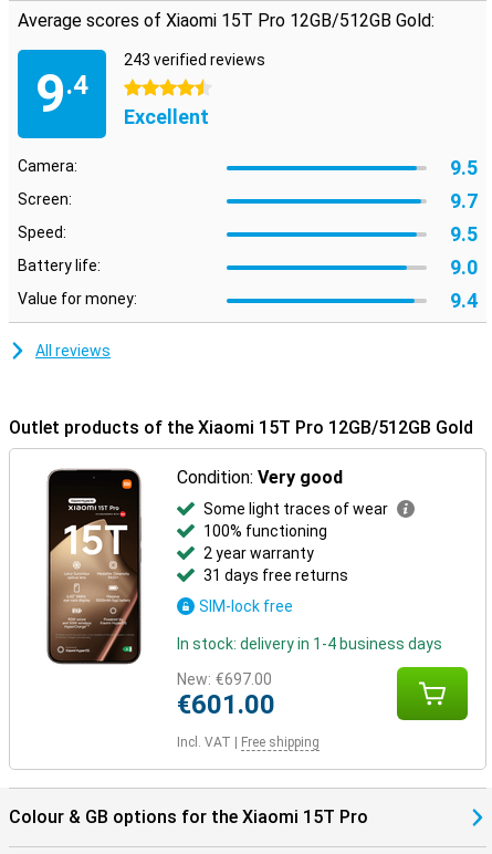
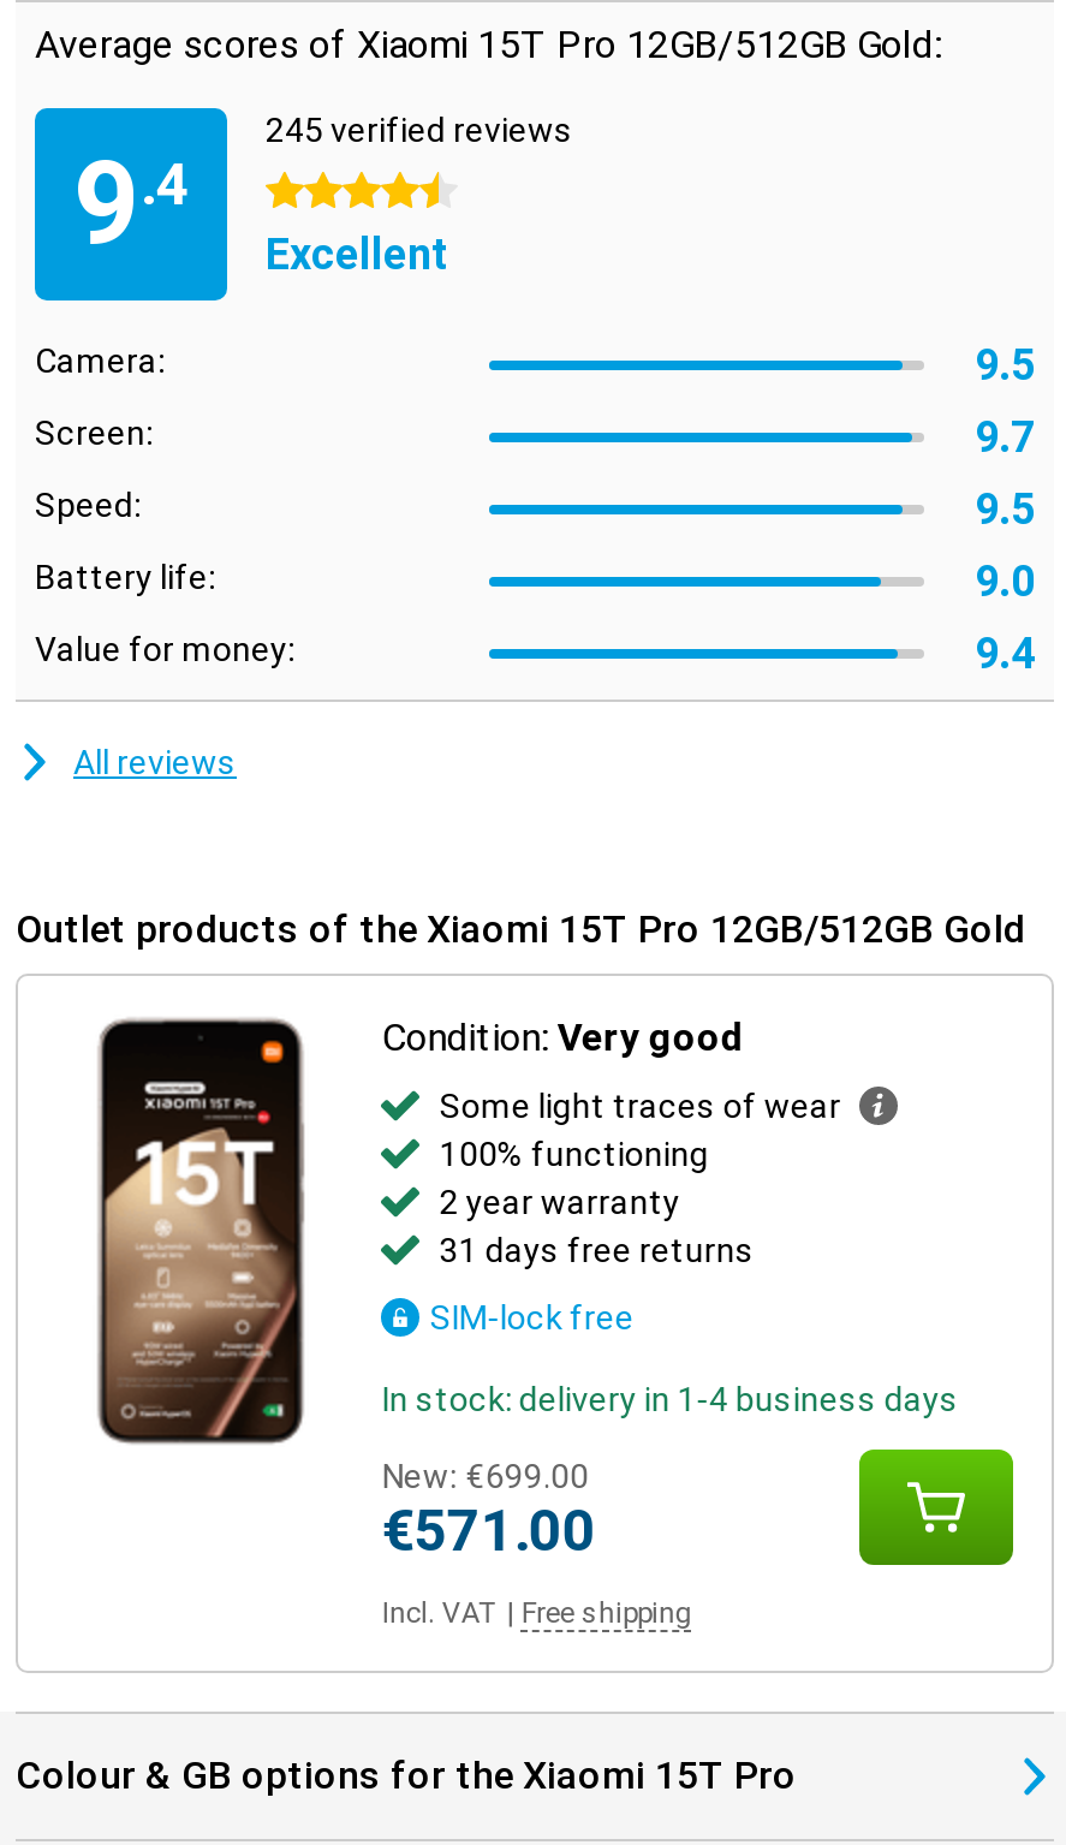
- 243 verified reviews
+ 245 verified reviews

- New: €697.00
+ New: €699.00

- €601.00
+ €571.00
